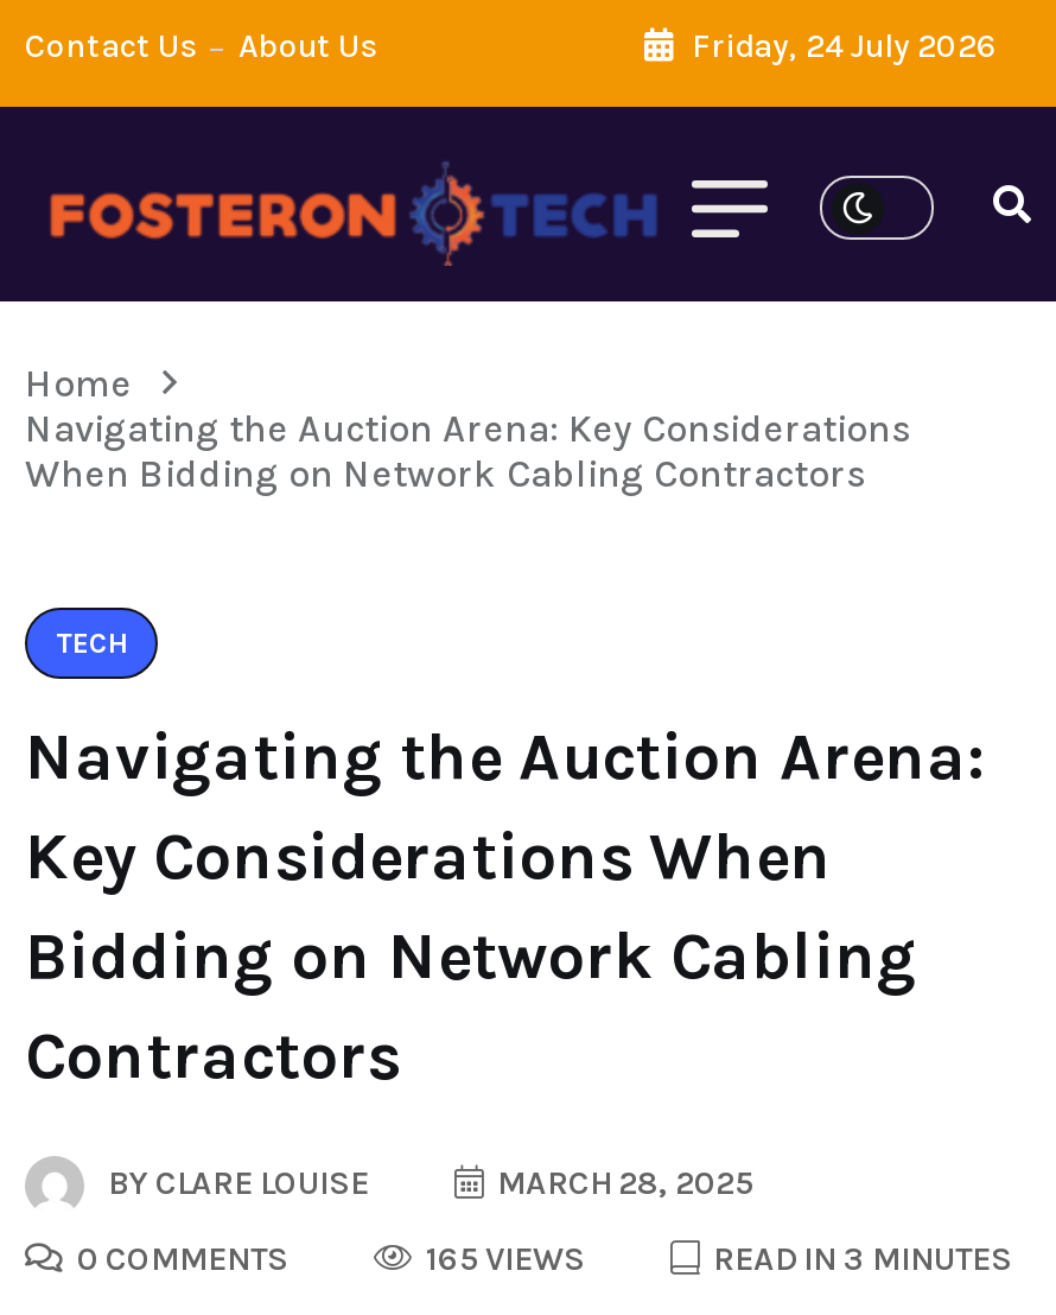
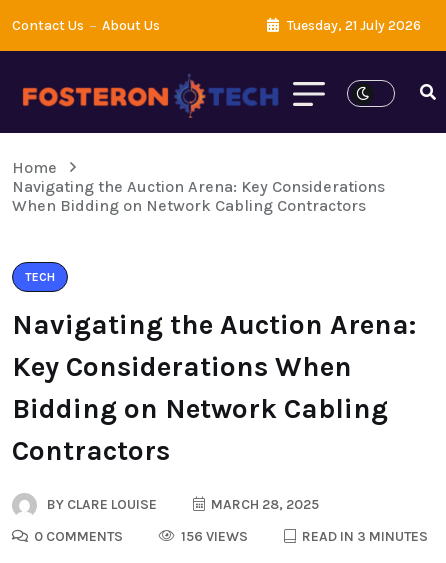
- Friday, 24 July 2026
+ Tuesday, 21 July 2026

- 165 VIEWS
+ 156 VIEWS
